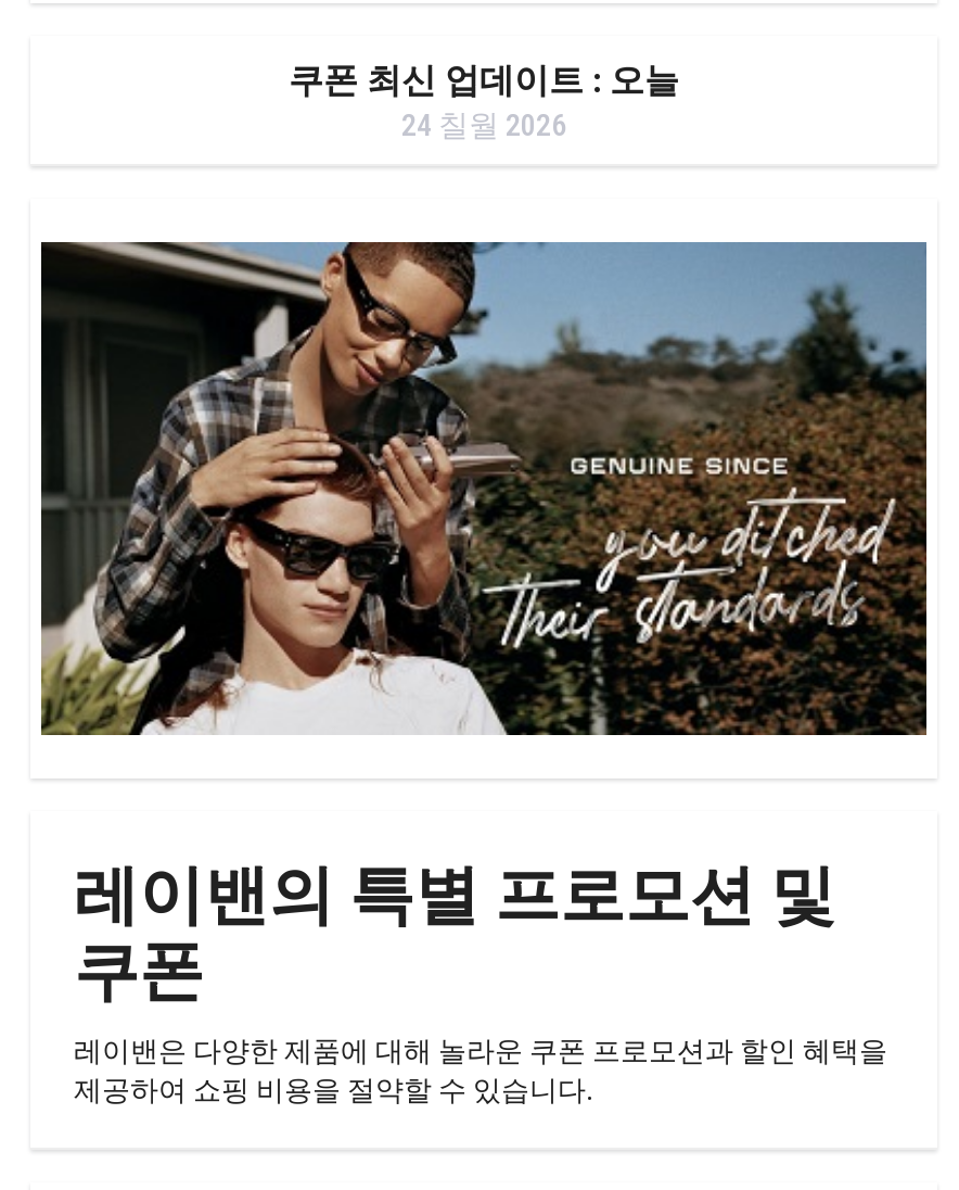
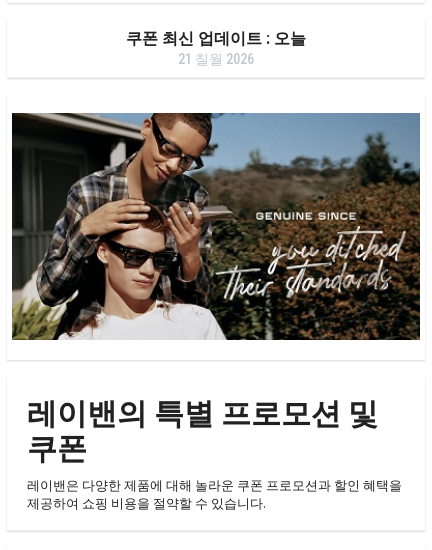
- 24 칠월 2026
+ 21 칠월 2026
